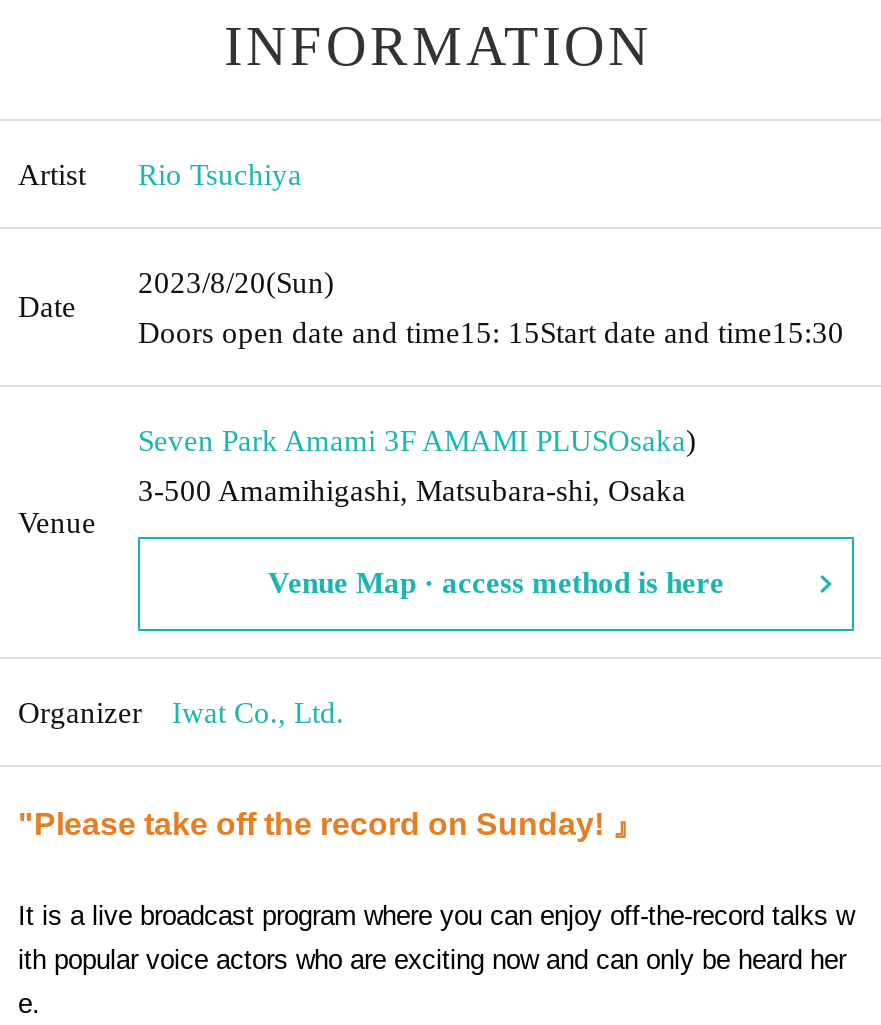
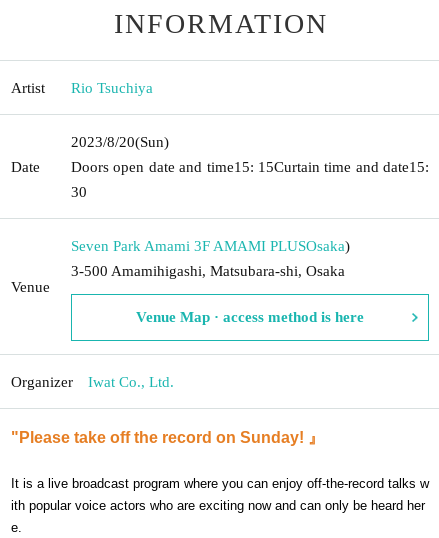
- Doors open date and time15: 15Start date and time15:30
+ Doors open date and time 15: 15Curtain time and date 15:
+ 30
